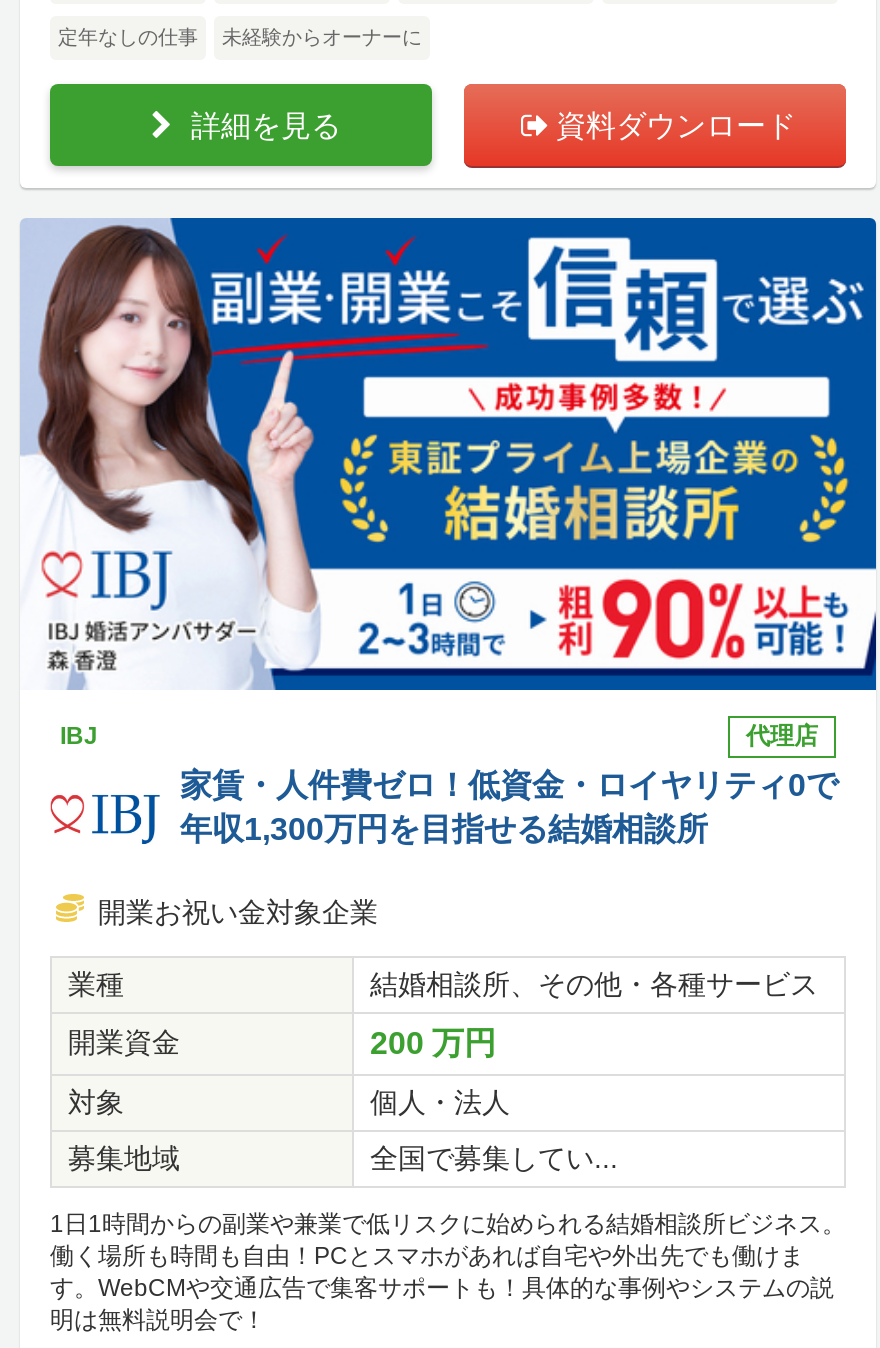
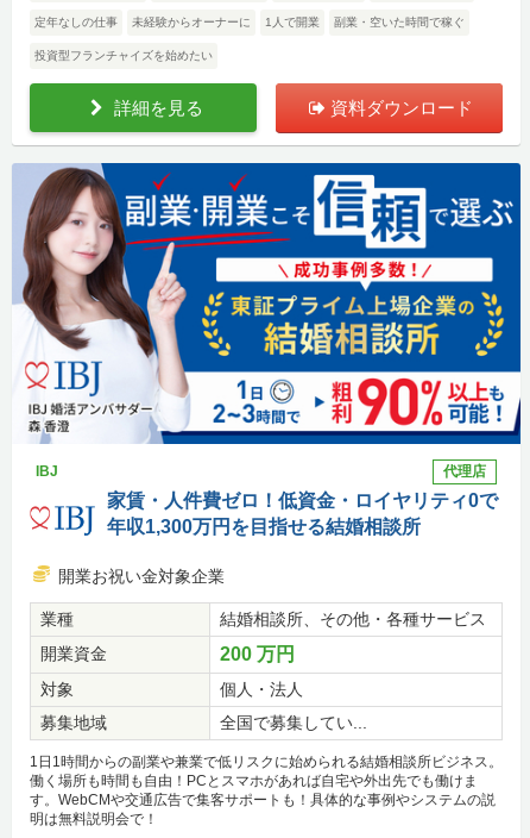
+ 1人で開業
+ 副業・空いた時間で稼ぐ
+ 投資型フランチャイズを始めたい
